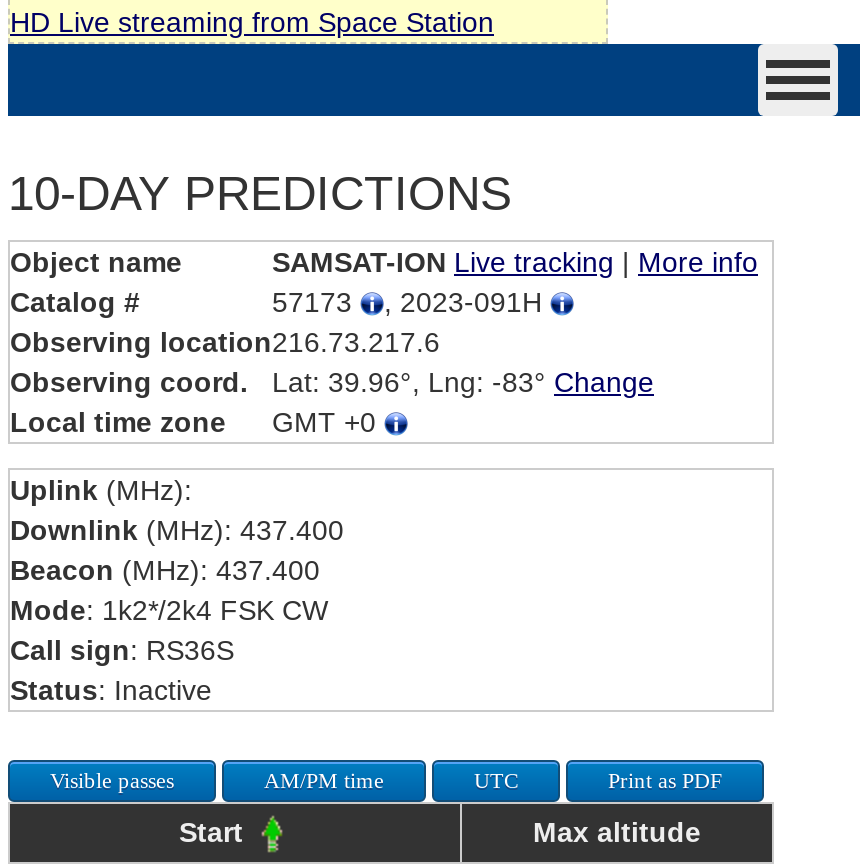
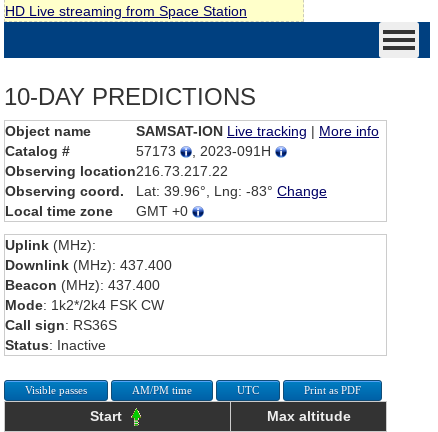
- Observing location216.73.217.6
+ Observing location216.73.217.22
